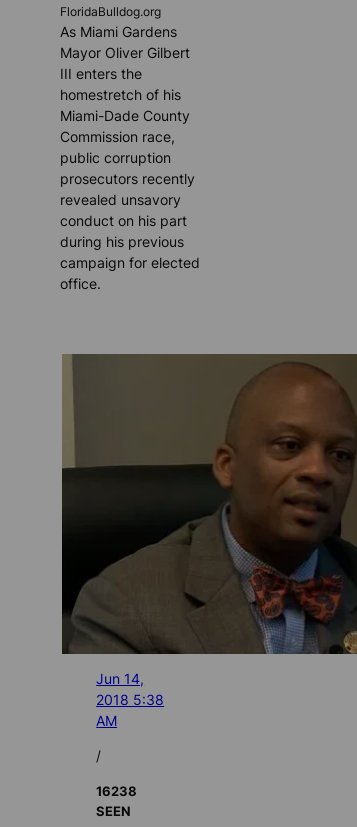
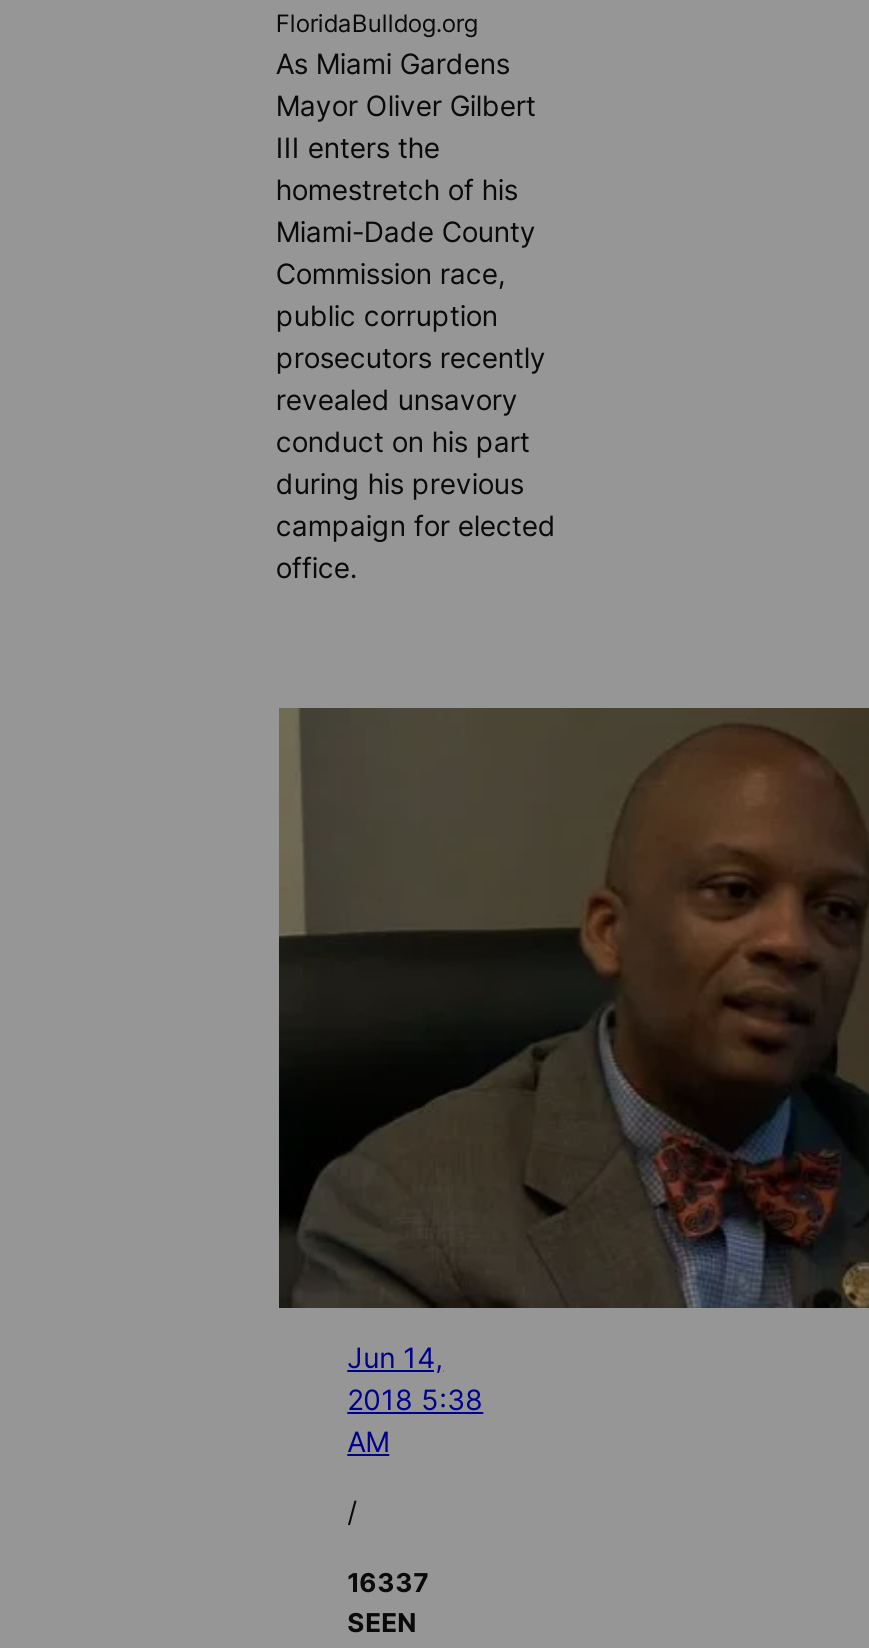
- 16238
+ 16337
